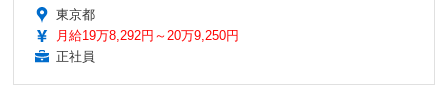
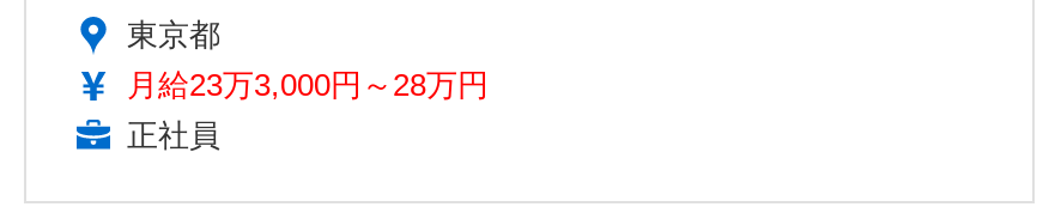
- 月給19万8,292円～20万9,250円
+ 月給23万3,000円～28万円
